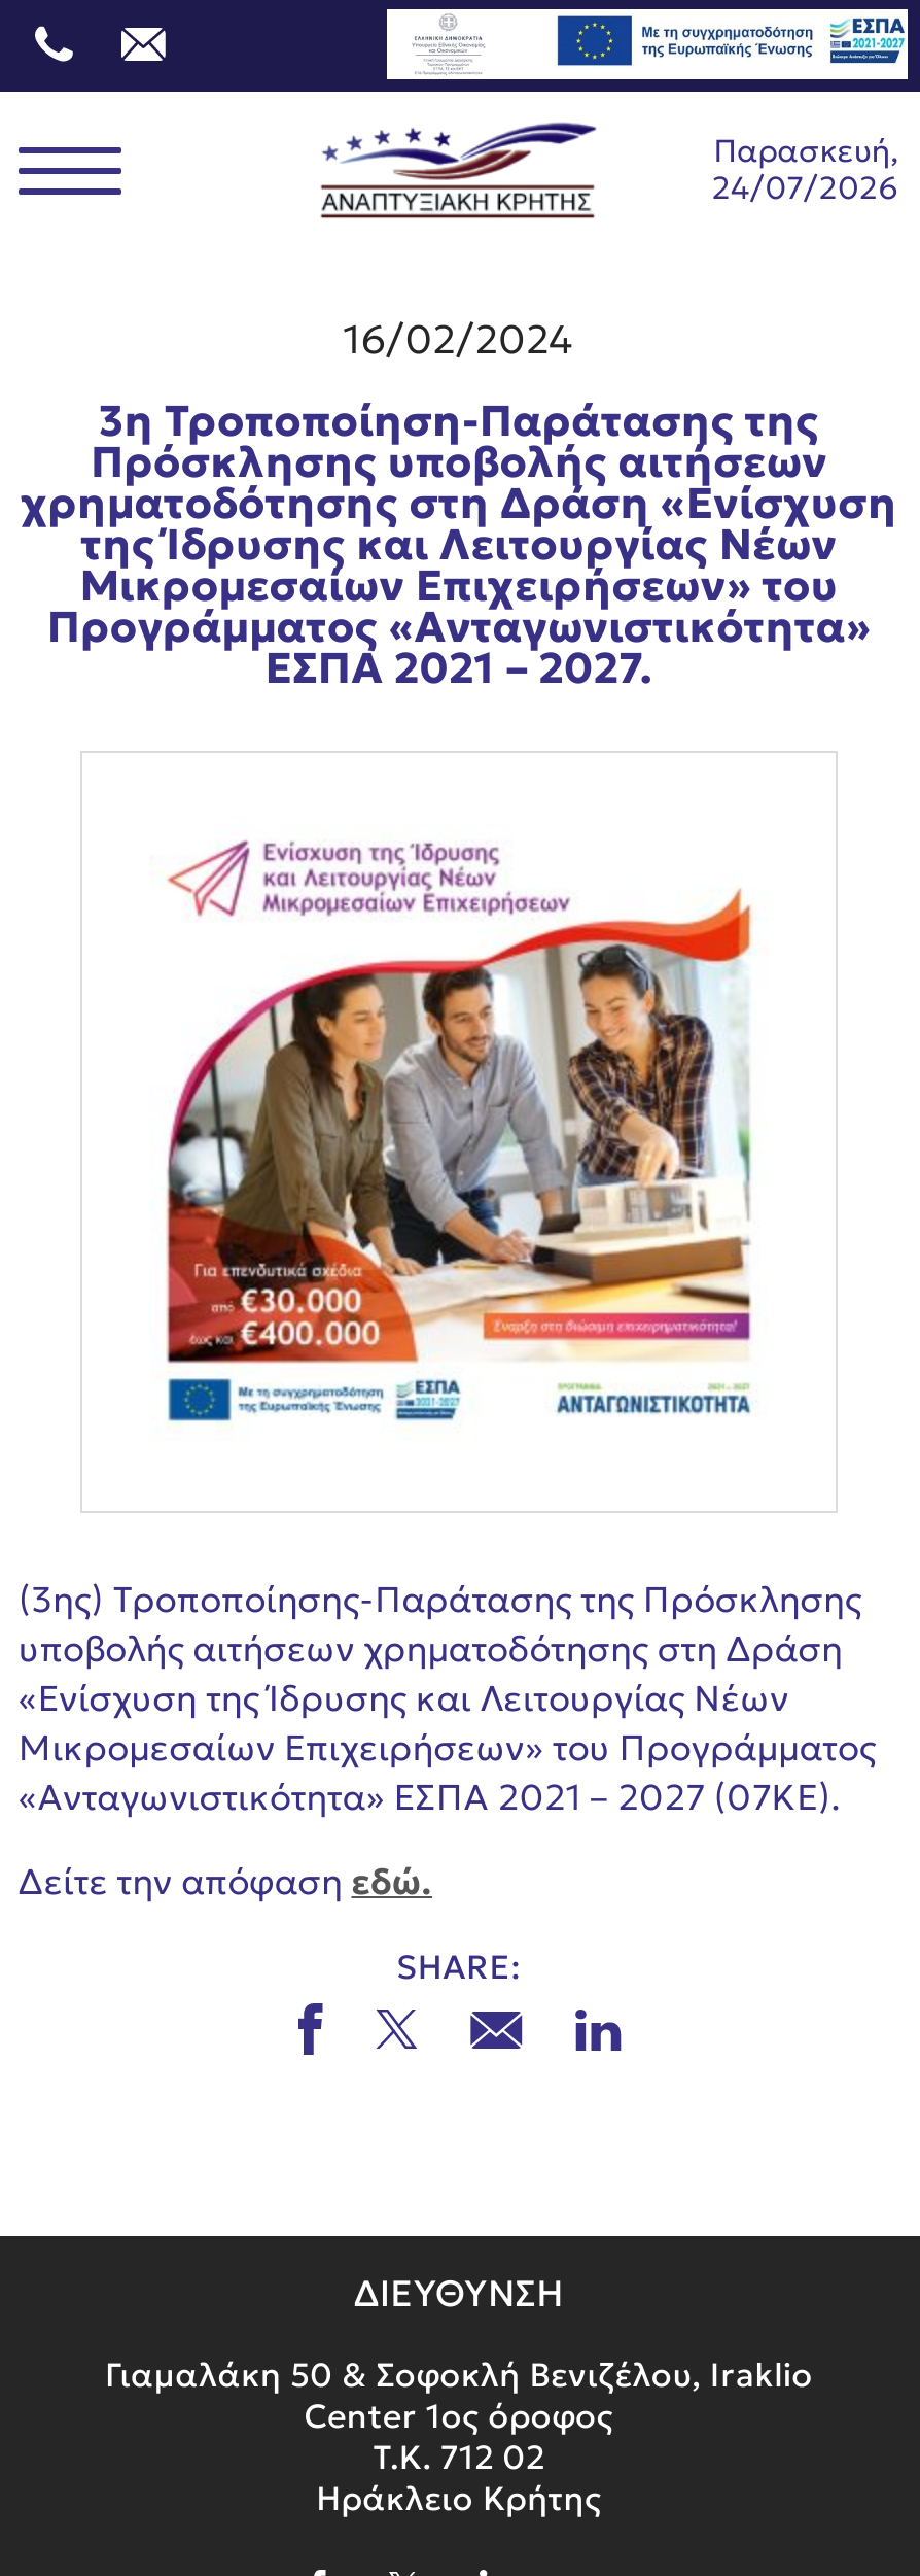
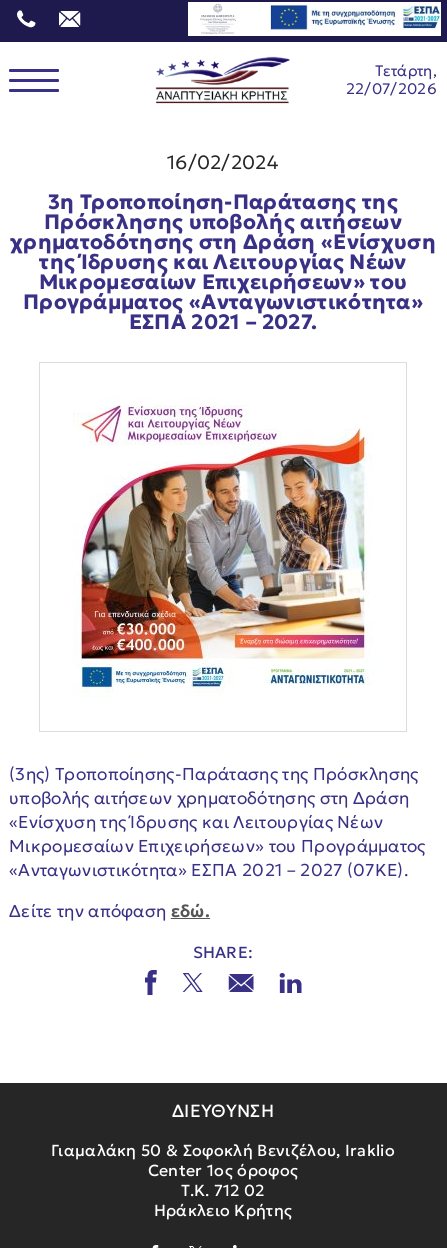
- Παρασκευή,
- 24/07/2026
+ Τετάρτη,
+ 22/07/2026
